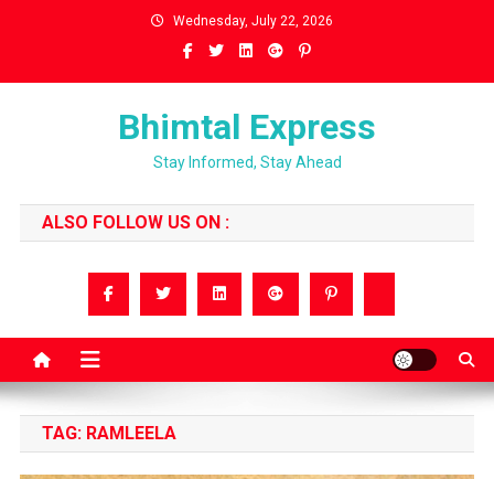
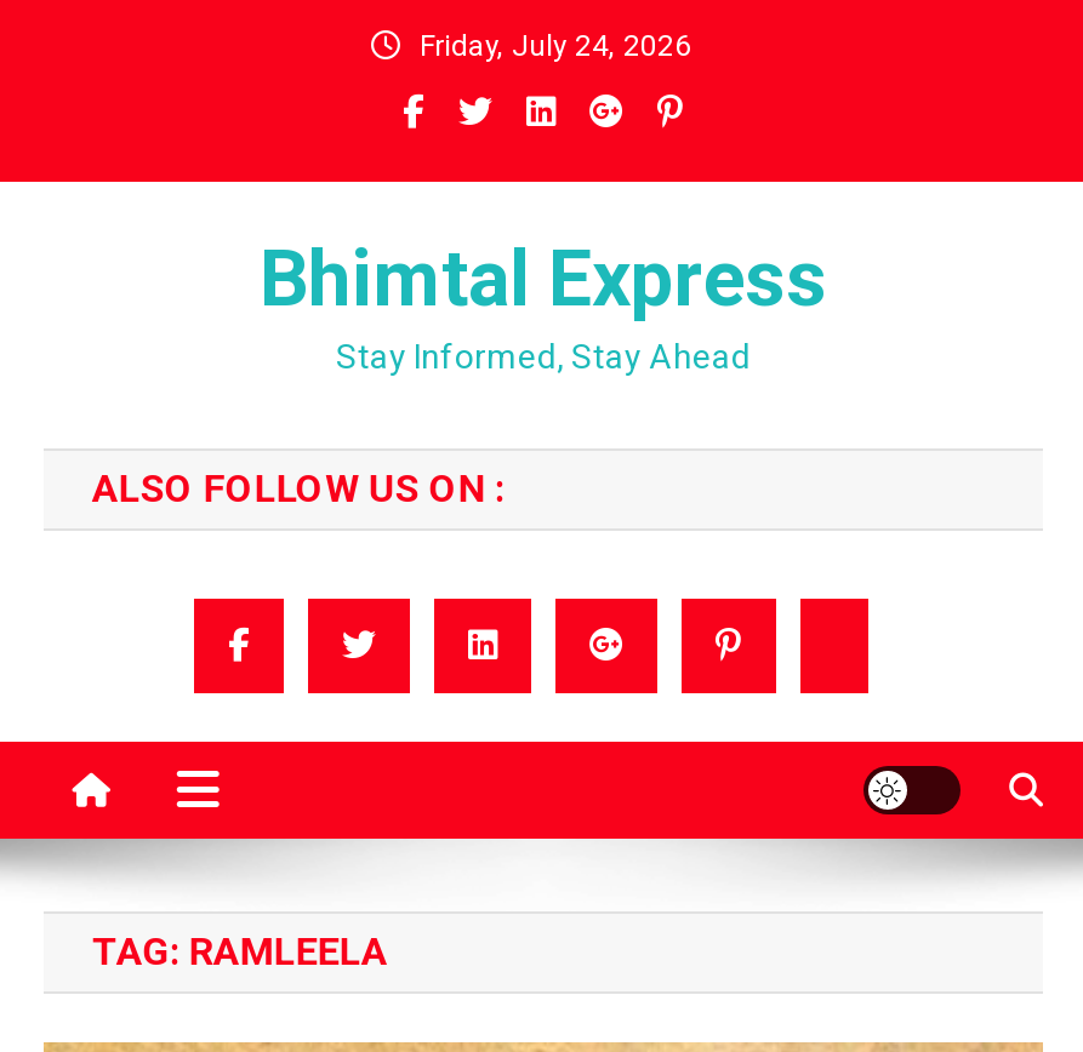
- Wednesday, July 22, 2026
+ Friday, July 24, 2026
